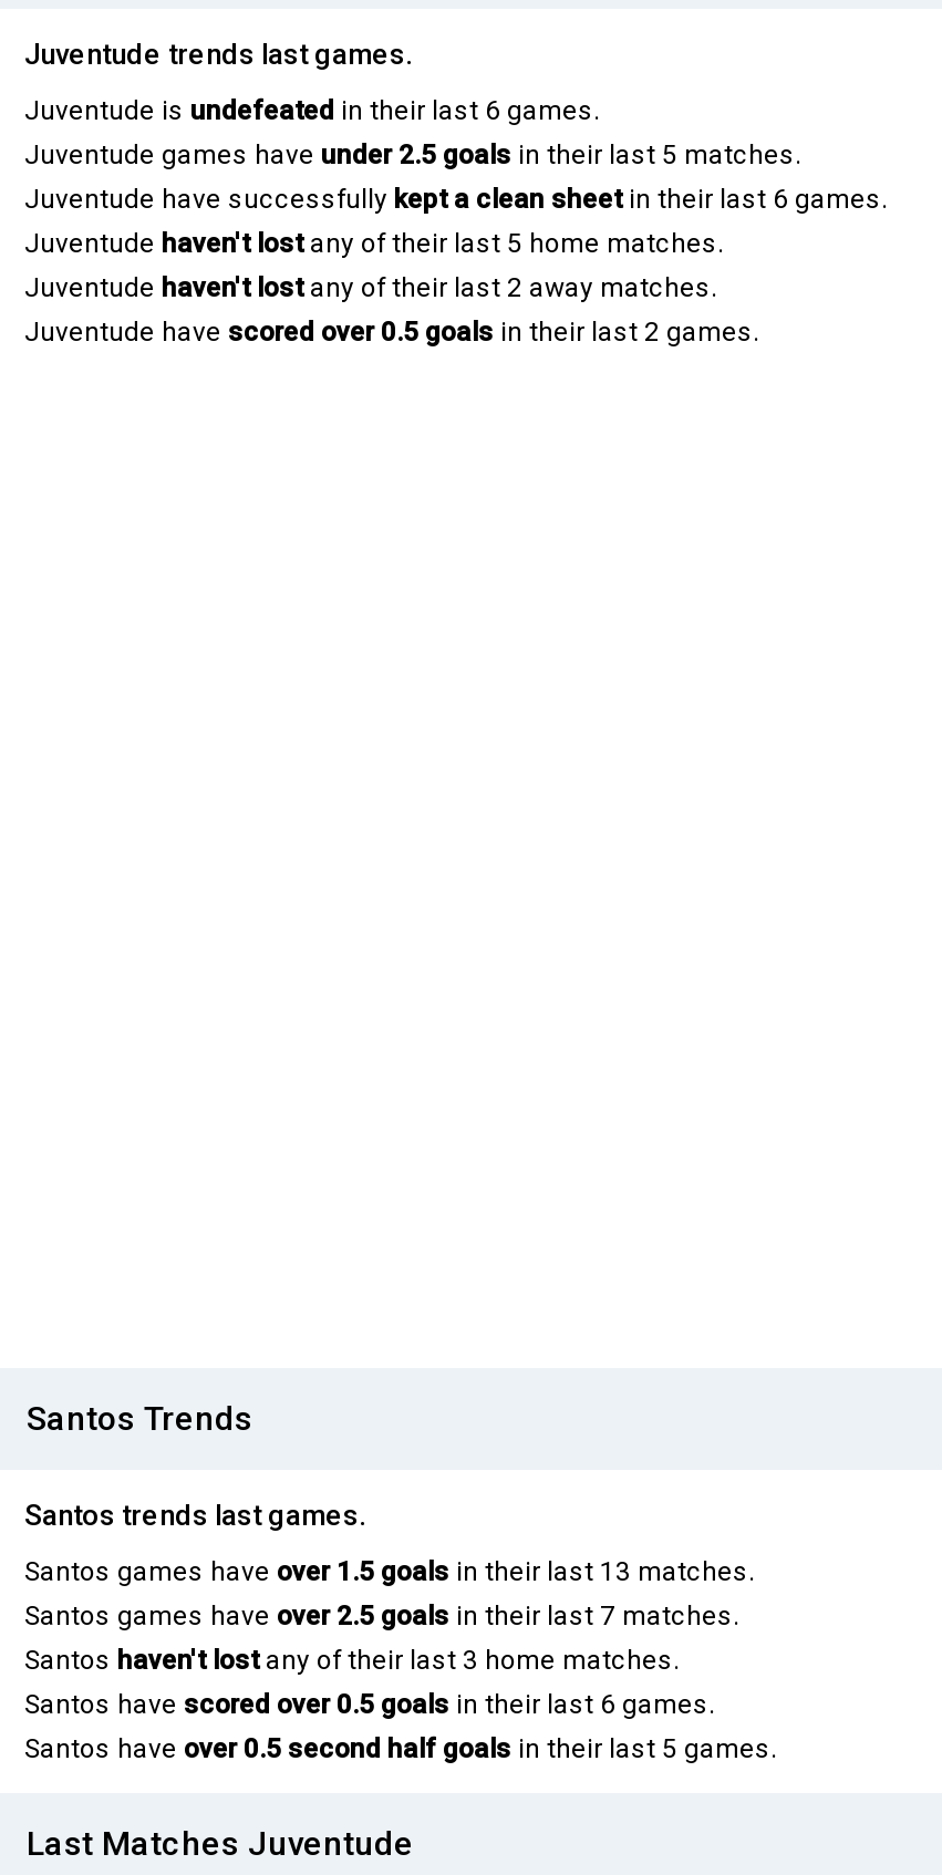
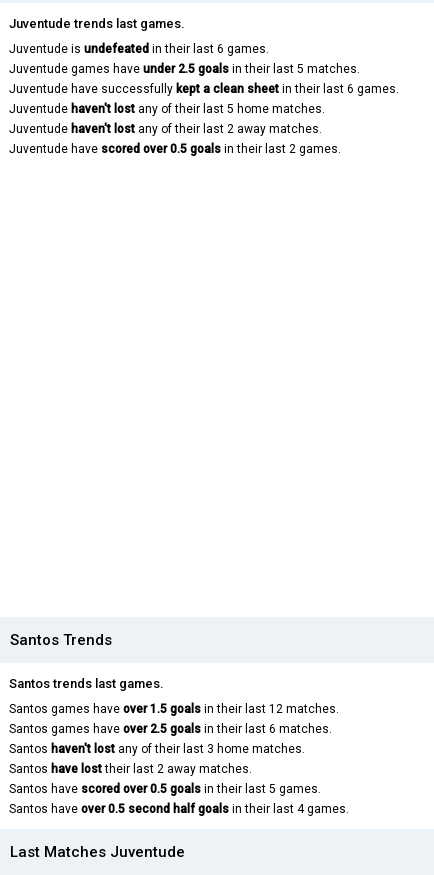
- Santos games have over 1.5 goals in their last 13 matches.
+ Santos games have over 1.5 goals in their last 12 matches.

- Santos games have over 2.5 goals in their last 7 matches.
+ Santos games have over 2.5 goals in their last 6 matches.

- Santos have scored over 0.5 goals in their last 6 games.
- Santos have over 0.5 second half goals in their last 5 games.
+ Santos have lost their last 2 away matches.
+ Santos have scored over 0.5 goals in their last 5 games.
+ Santos have over 0.5 second half goals in their last 4 games.
